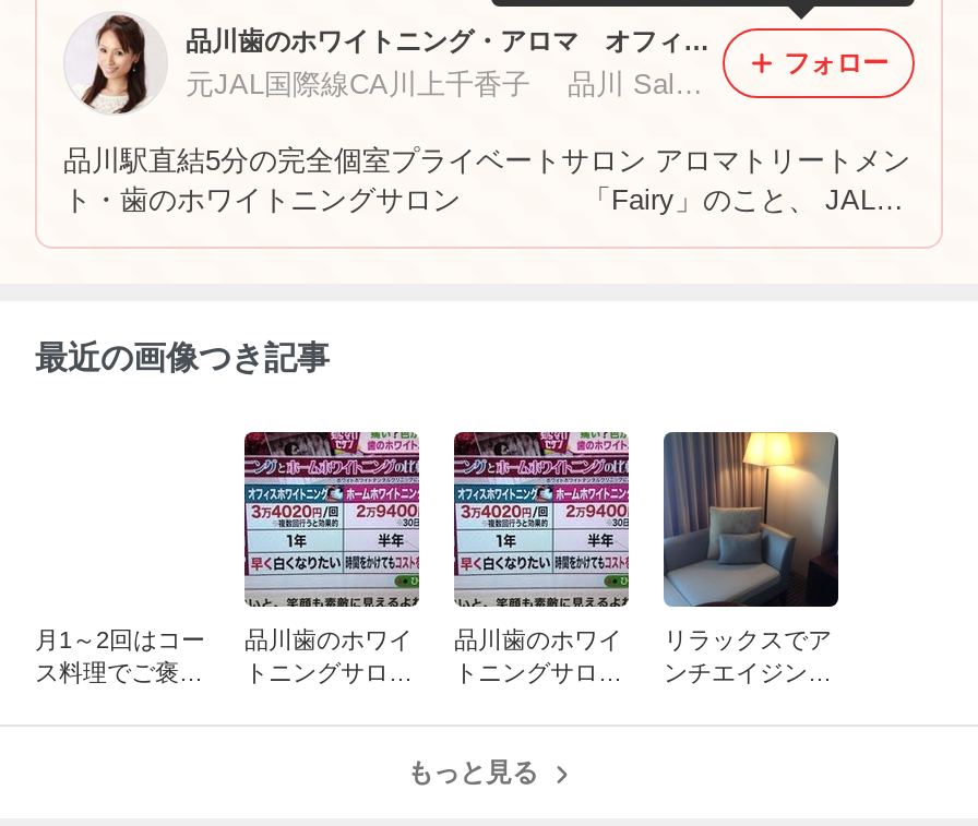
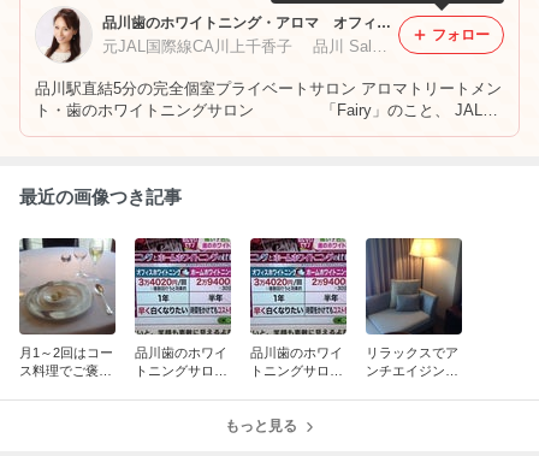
+ [image]
